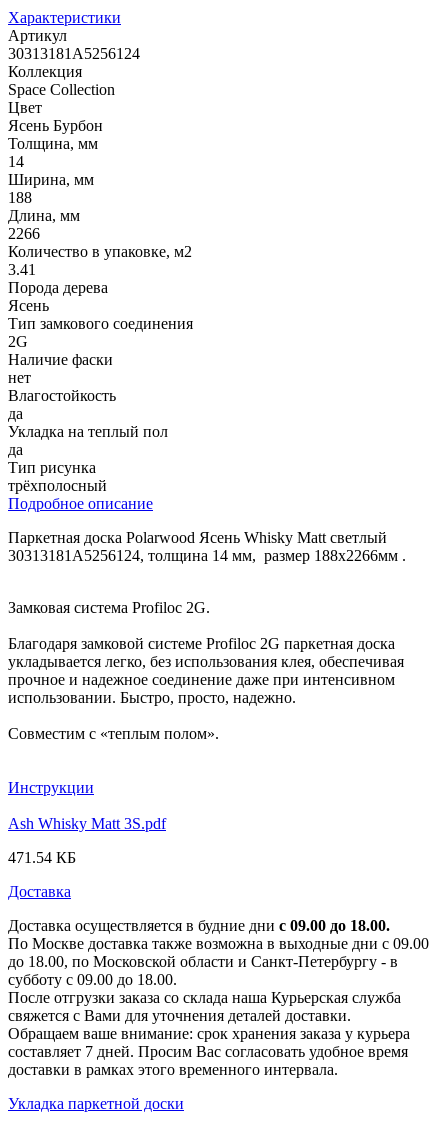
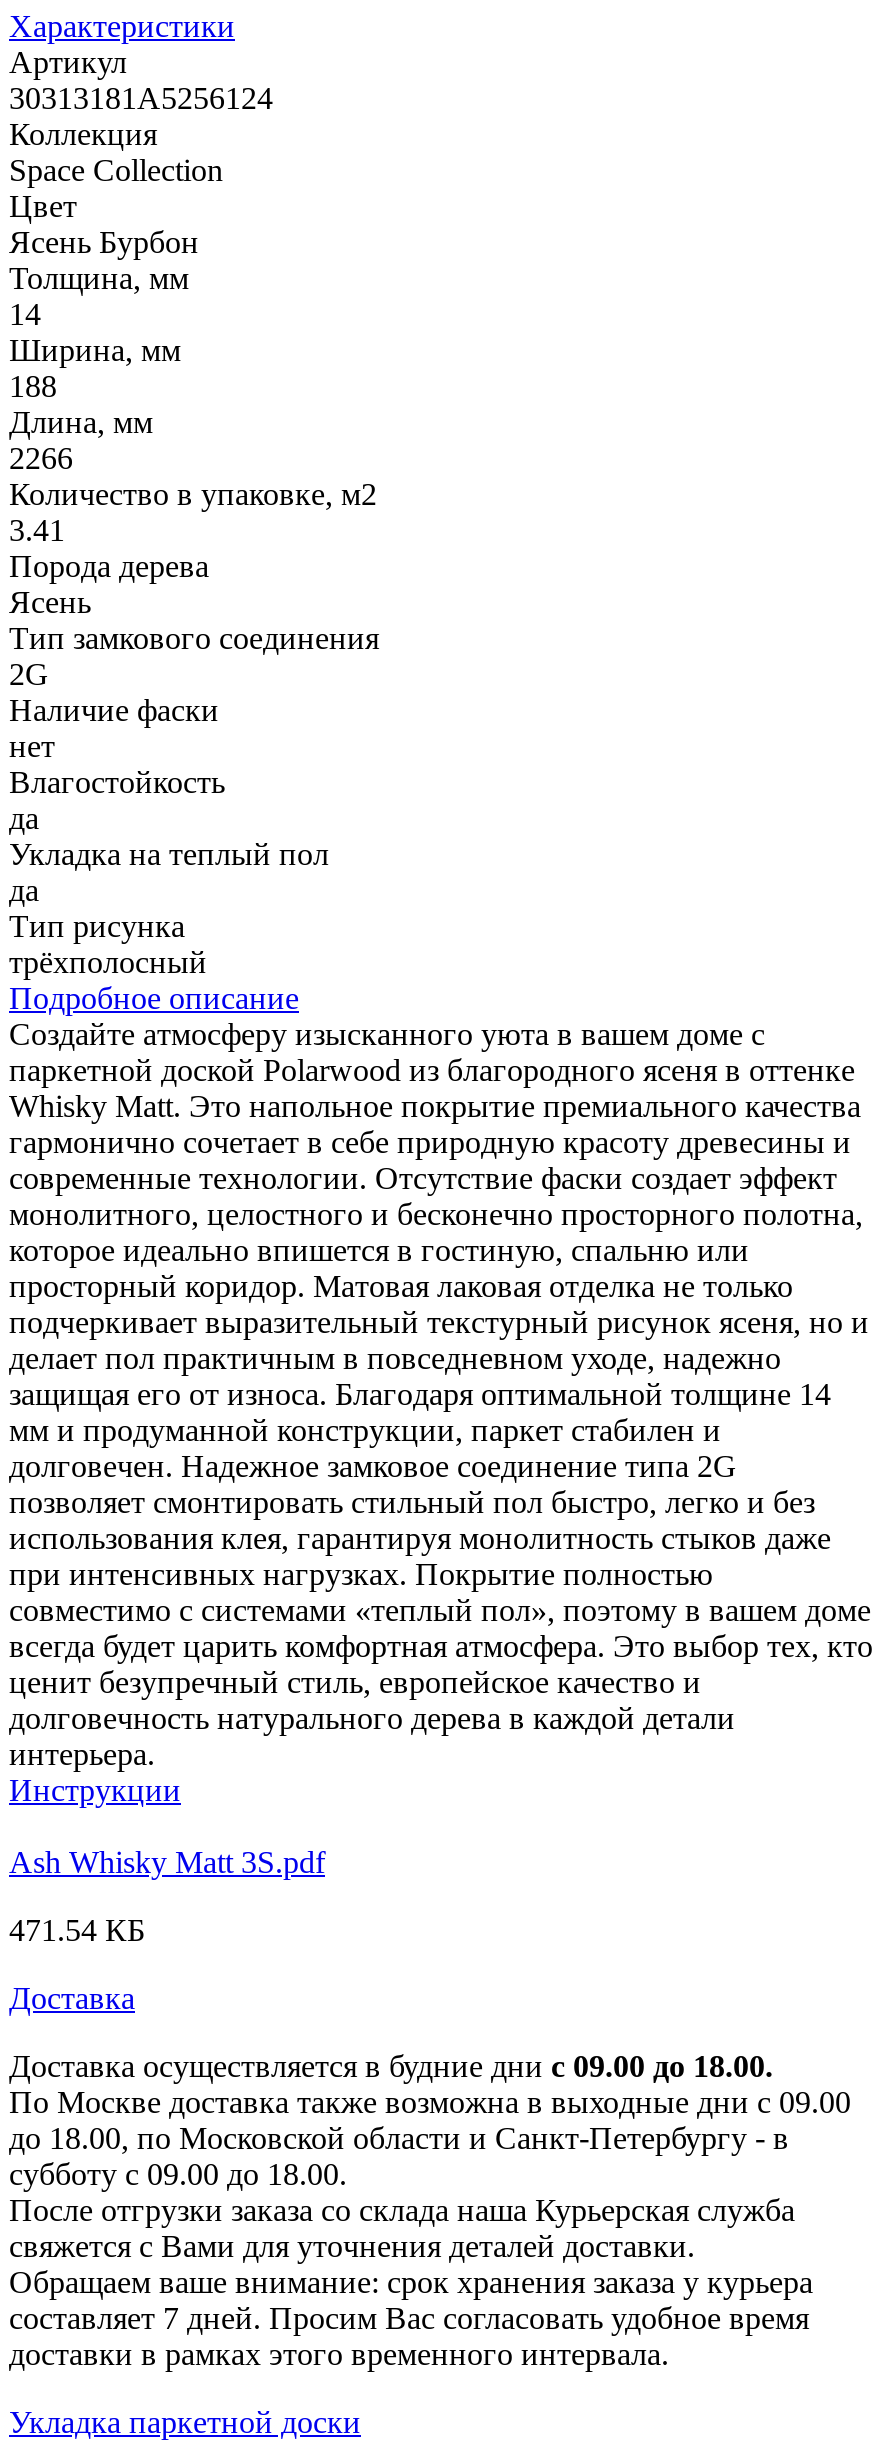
- Паркетная доска Polarwood Ясень Whisky Matt светлый
- 30313181A5256124, толщина 14 мм, размер 188x2266мм .
- Замковая система Profiloc 2G.
- Благодаря замковой системе Profiloc 2G паркетная доска
- укладывается легко, без использования клея, обеспечивая
- прочное и надежное соединение даже при интенсивном
- использовании. Быстро, просто, надежно.
- Совместим с «теплым полом».
+ Создайте атмосферу изысканного уюта в вашем доме с
+ паркетной доской Polarwood из благородного ясеня в оттенке
+ Whisky Matt. Это напольное покрытие премиального качества
+ гармонично сочетает в себе природную красоту древесины и
+ современные технологии. Отсутствие фаски создает эффект
+ монолитного, целостного и бесконечно просторного полотна,
+ которое идеально впишется в гостиную, спальню или
+ просторный коридор. Матовая лаковая отделка не только
+ подчеркивает выразительный текстурный рисунок ясеня, но и
+ делает пол практичным в повседневном уходе, надежно
+ защищая его от износа. Благодаря оптимальной толщине 14
+ мм и продуманной конструкции, паркет стабилен и
+ долговечен. Надежное замковое соединение типа 2G
+ позволяет смонтировать стильный пол быстро, легко и без
+ использования клея, гарантируя монолитность стыков даже
+ при интенсивных нагрузках. Покрытие полностью
+ совместимо с системами «теплый пол», поэтому в вашем доме
+ всегда будет царить комфортная атмосфера. Это выбор тех, кто
+ ценит безупречный стиль, европейское качество и
+ долговечность натурального дерева в каждой детали
+ интерьера.
